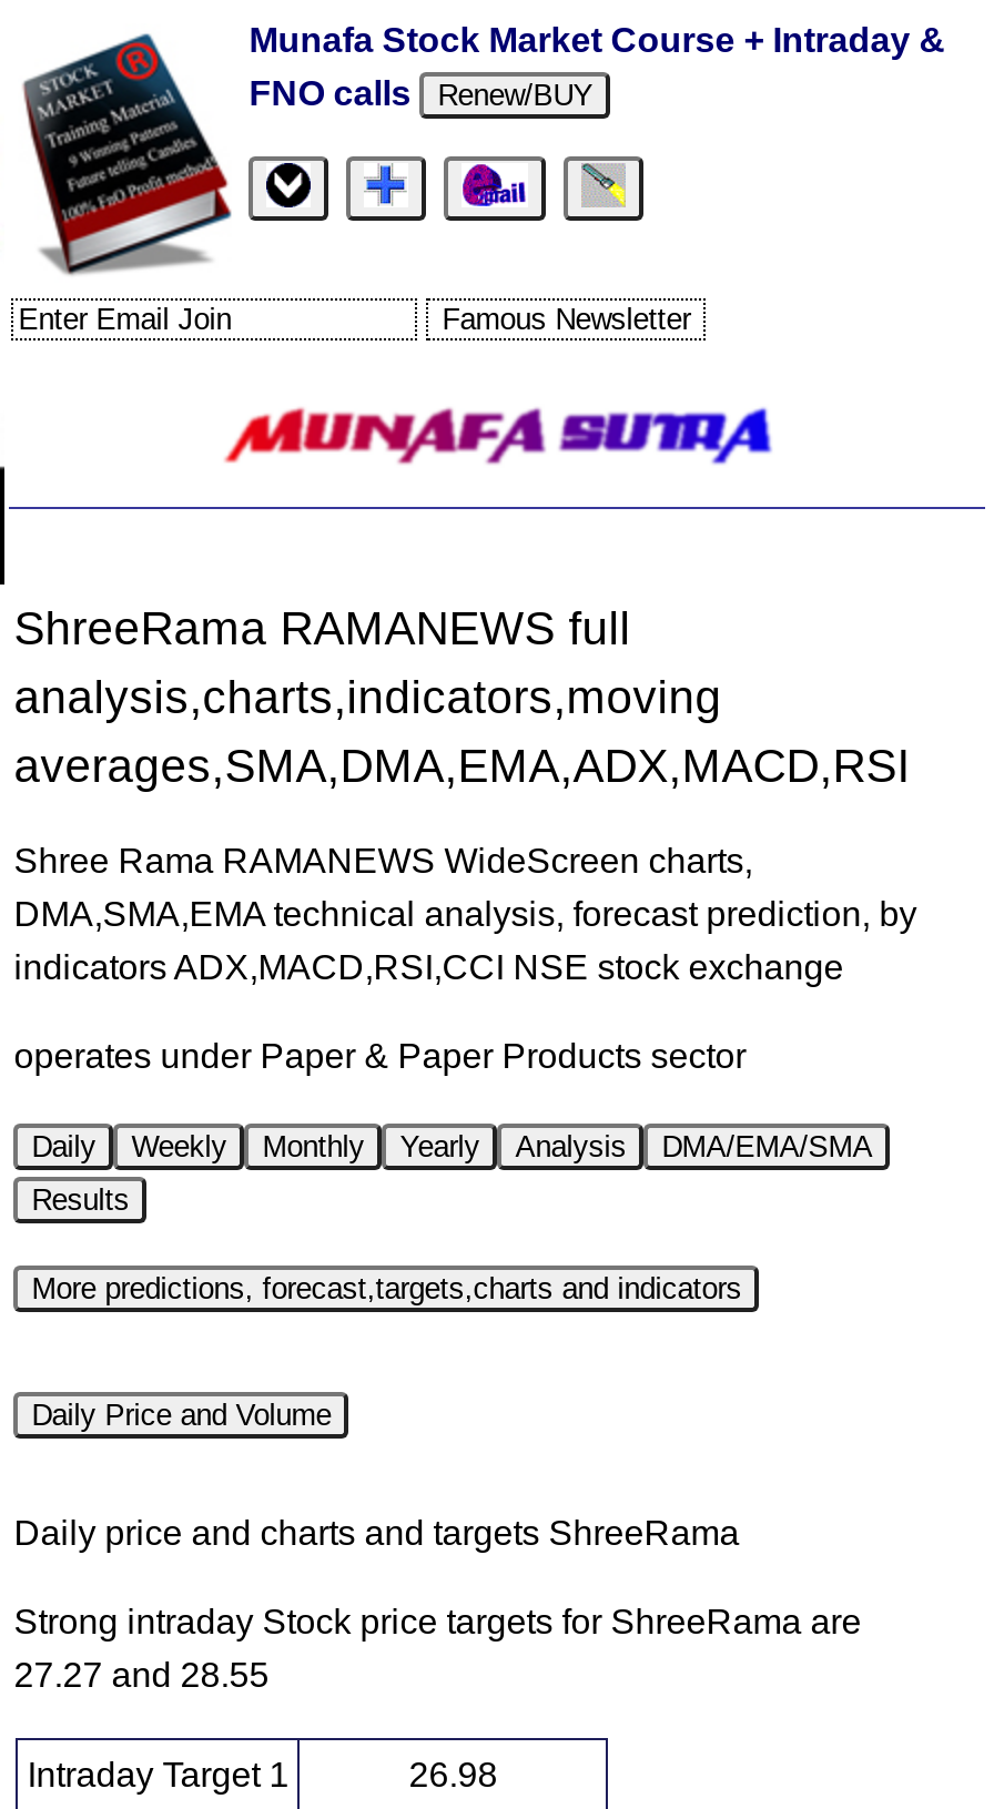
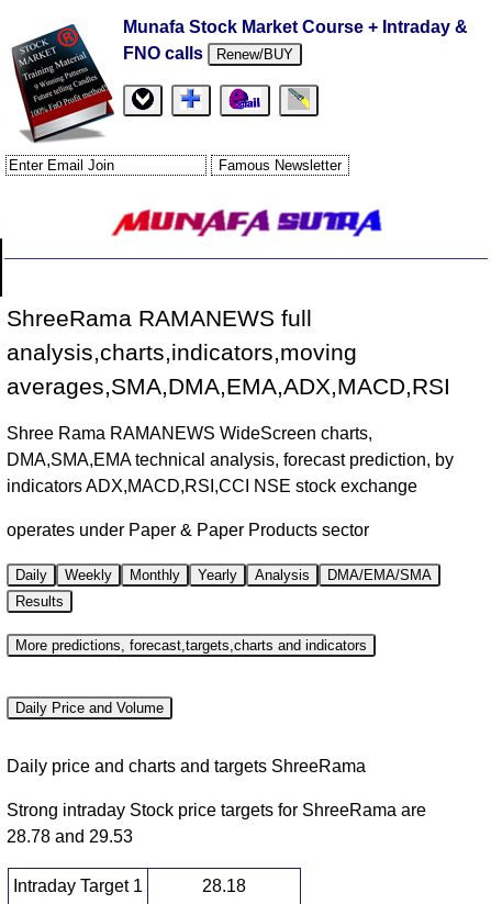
- 27.27 and 28.55
+ 28.78 and 29.53

- 26.98
+ 28.18
